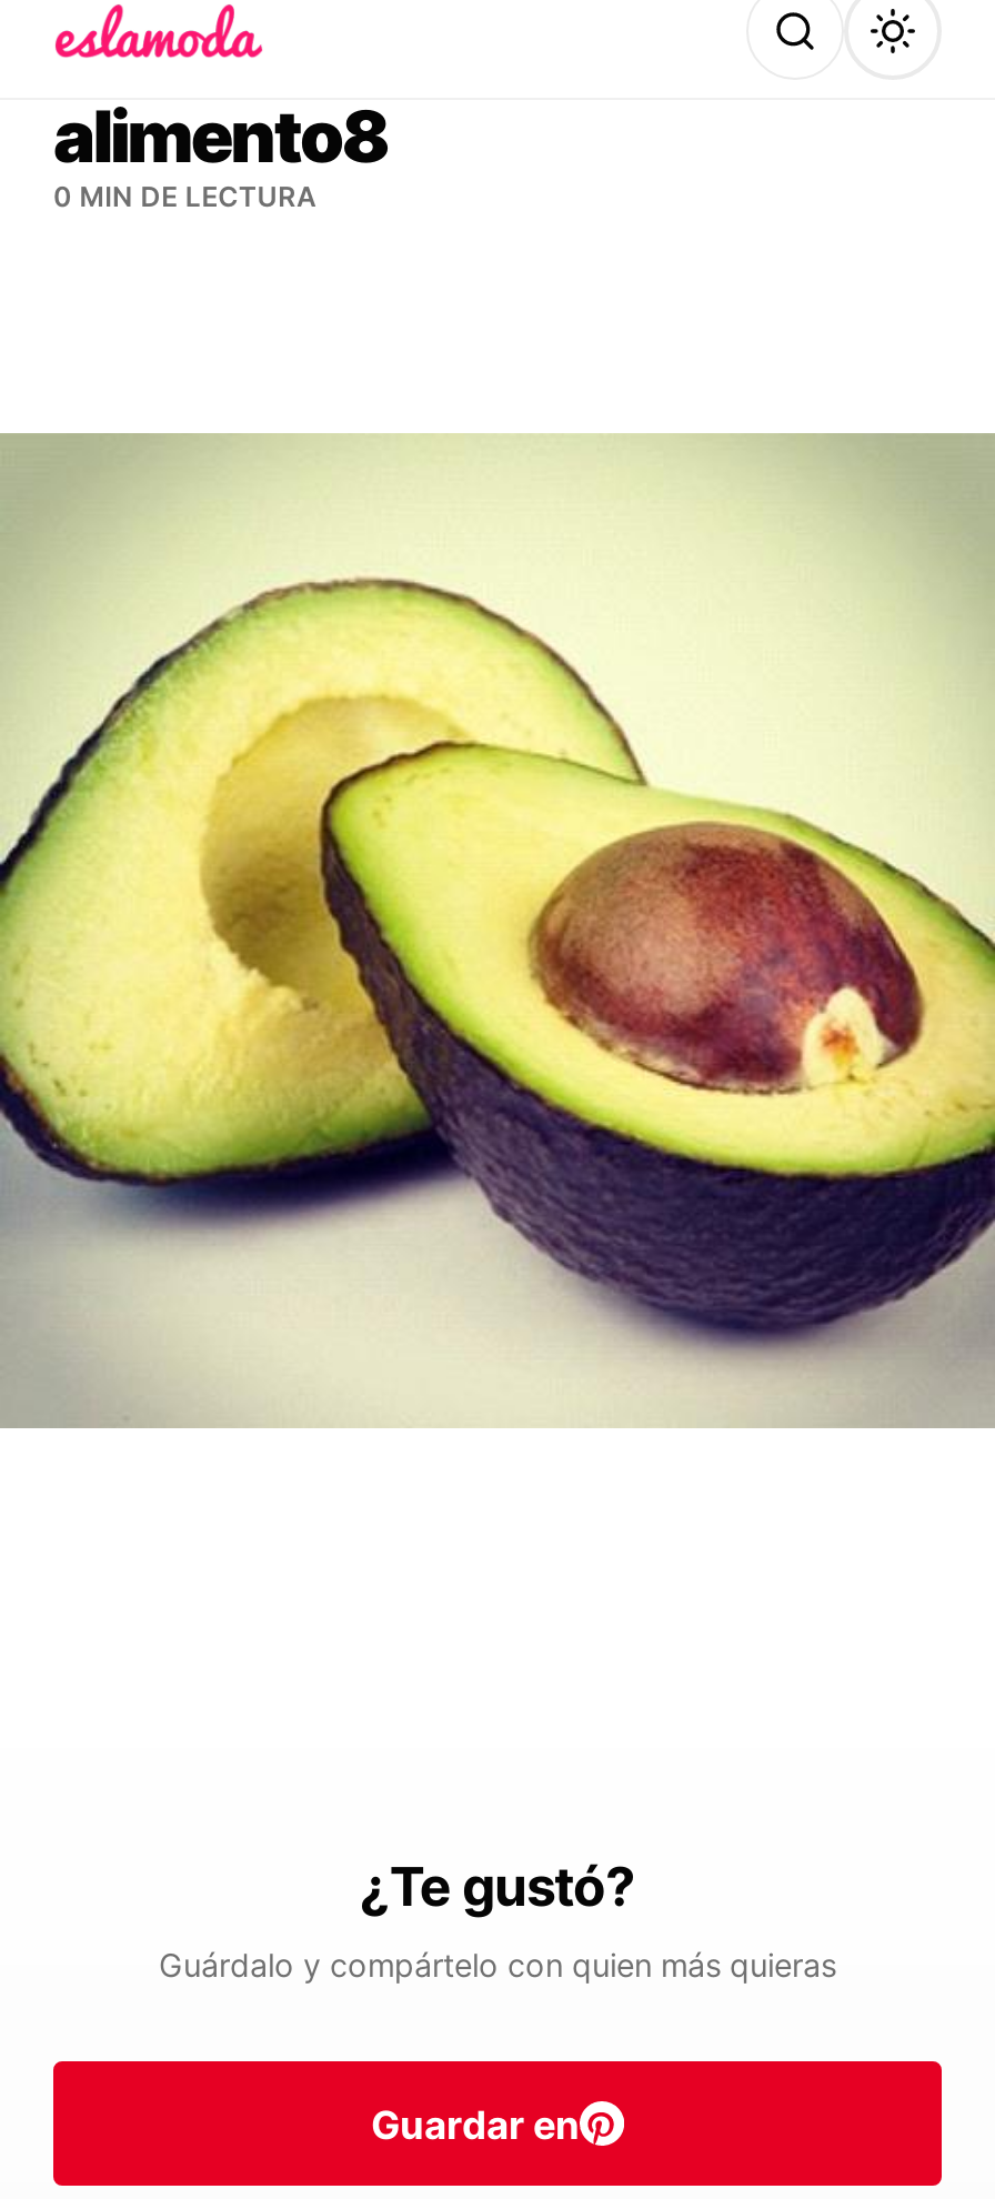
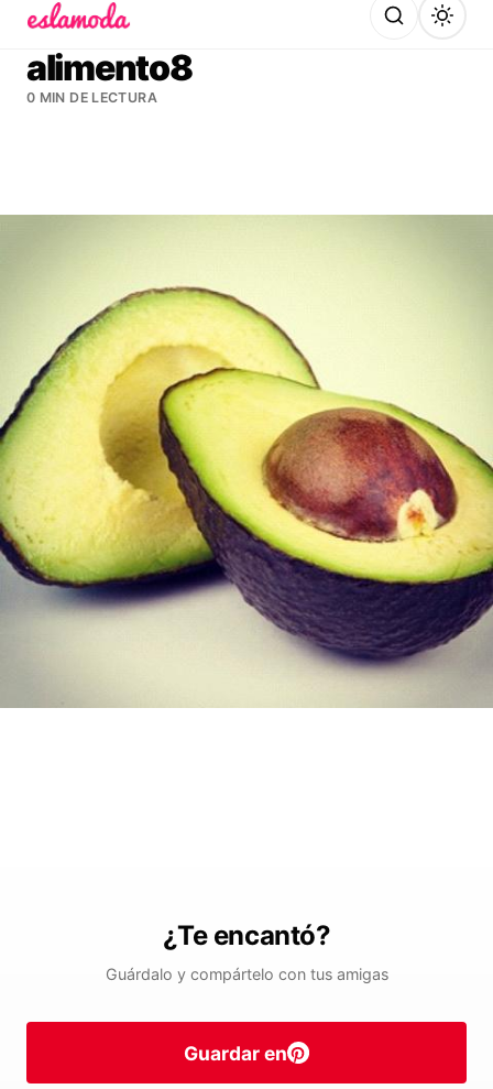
- ¿Te gustó?
- Guárdalo y compártelo con quien más quieras
+ ¿Te encantó?
+ Guárdalo y compártelo con tus amigas
